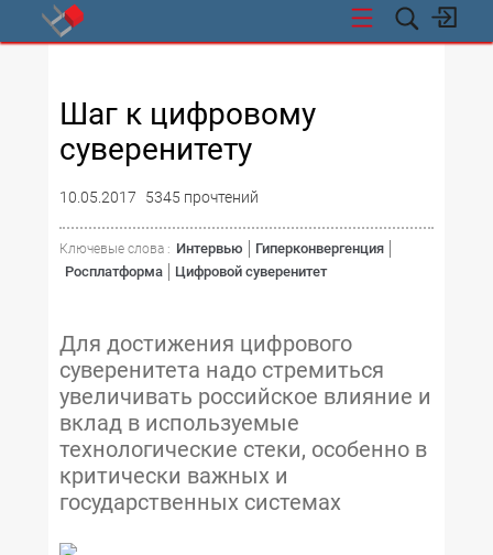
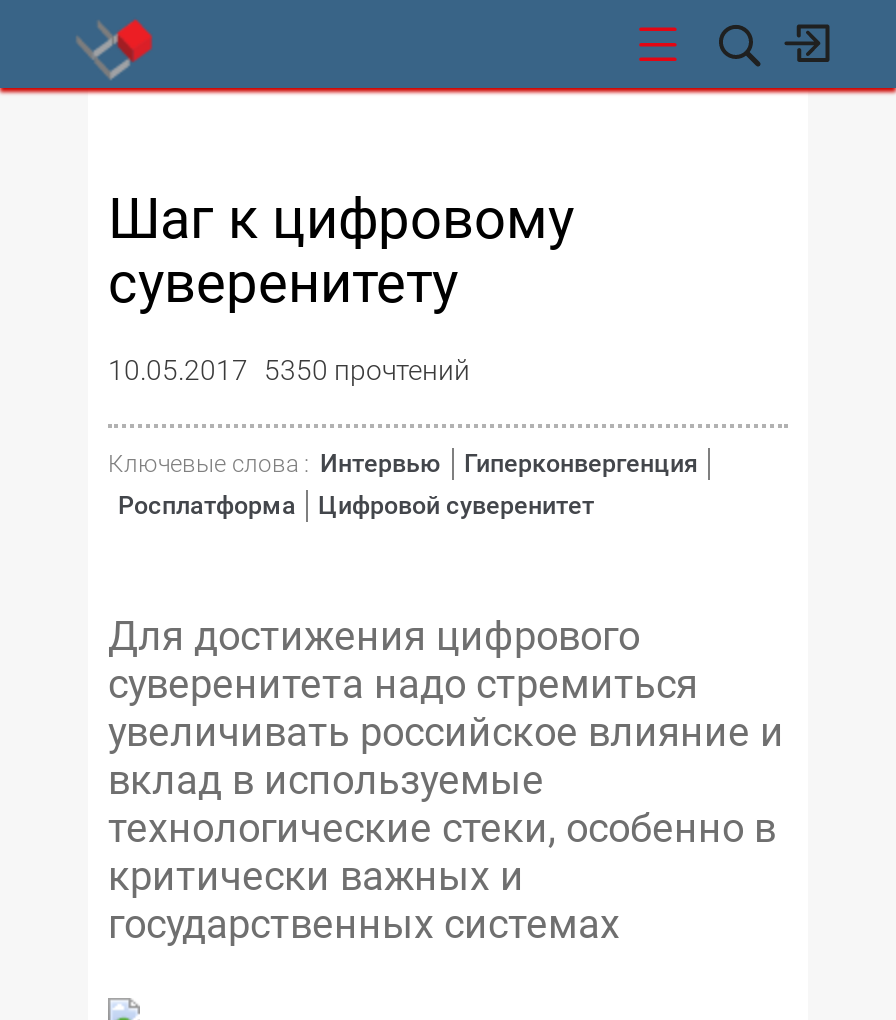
- 10.05.2017 5345 прочтений
+ 10.05.2017 5350 прочтений
